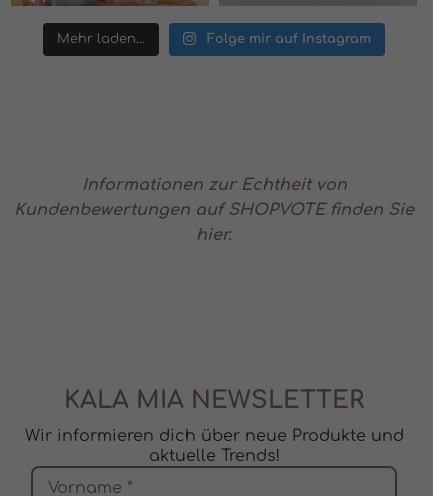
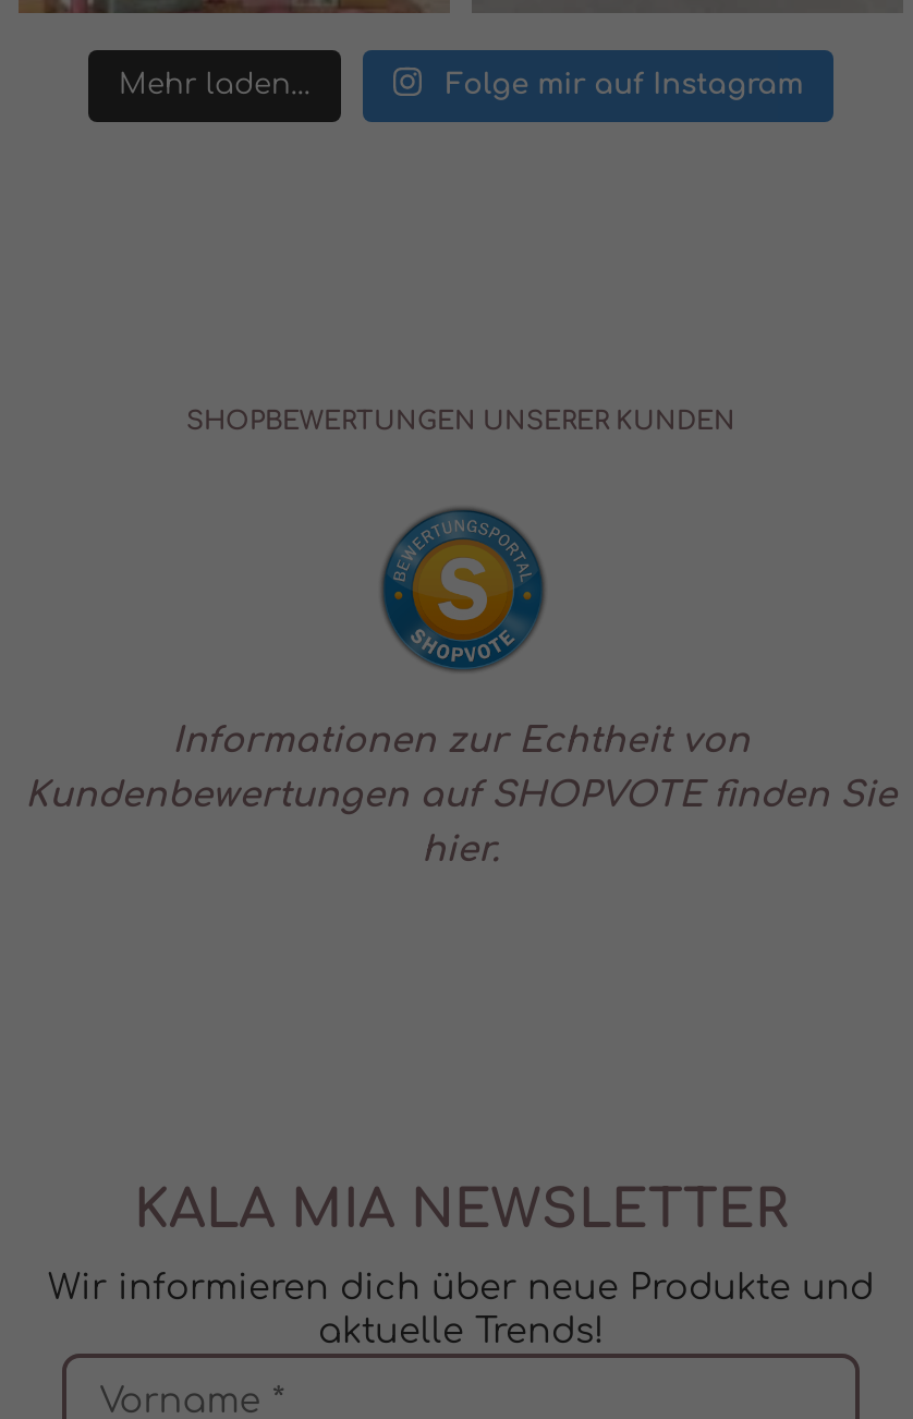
+ SHOPBEWERTUNGEN UNSERER KUNDEN

+ [image]
